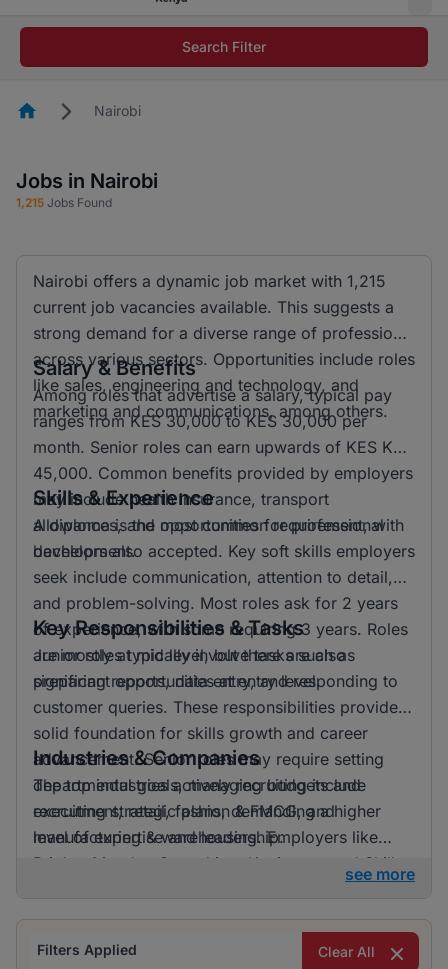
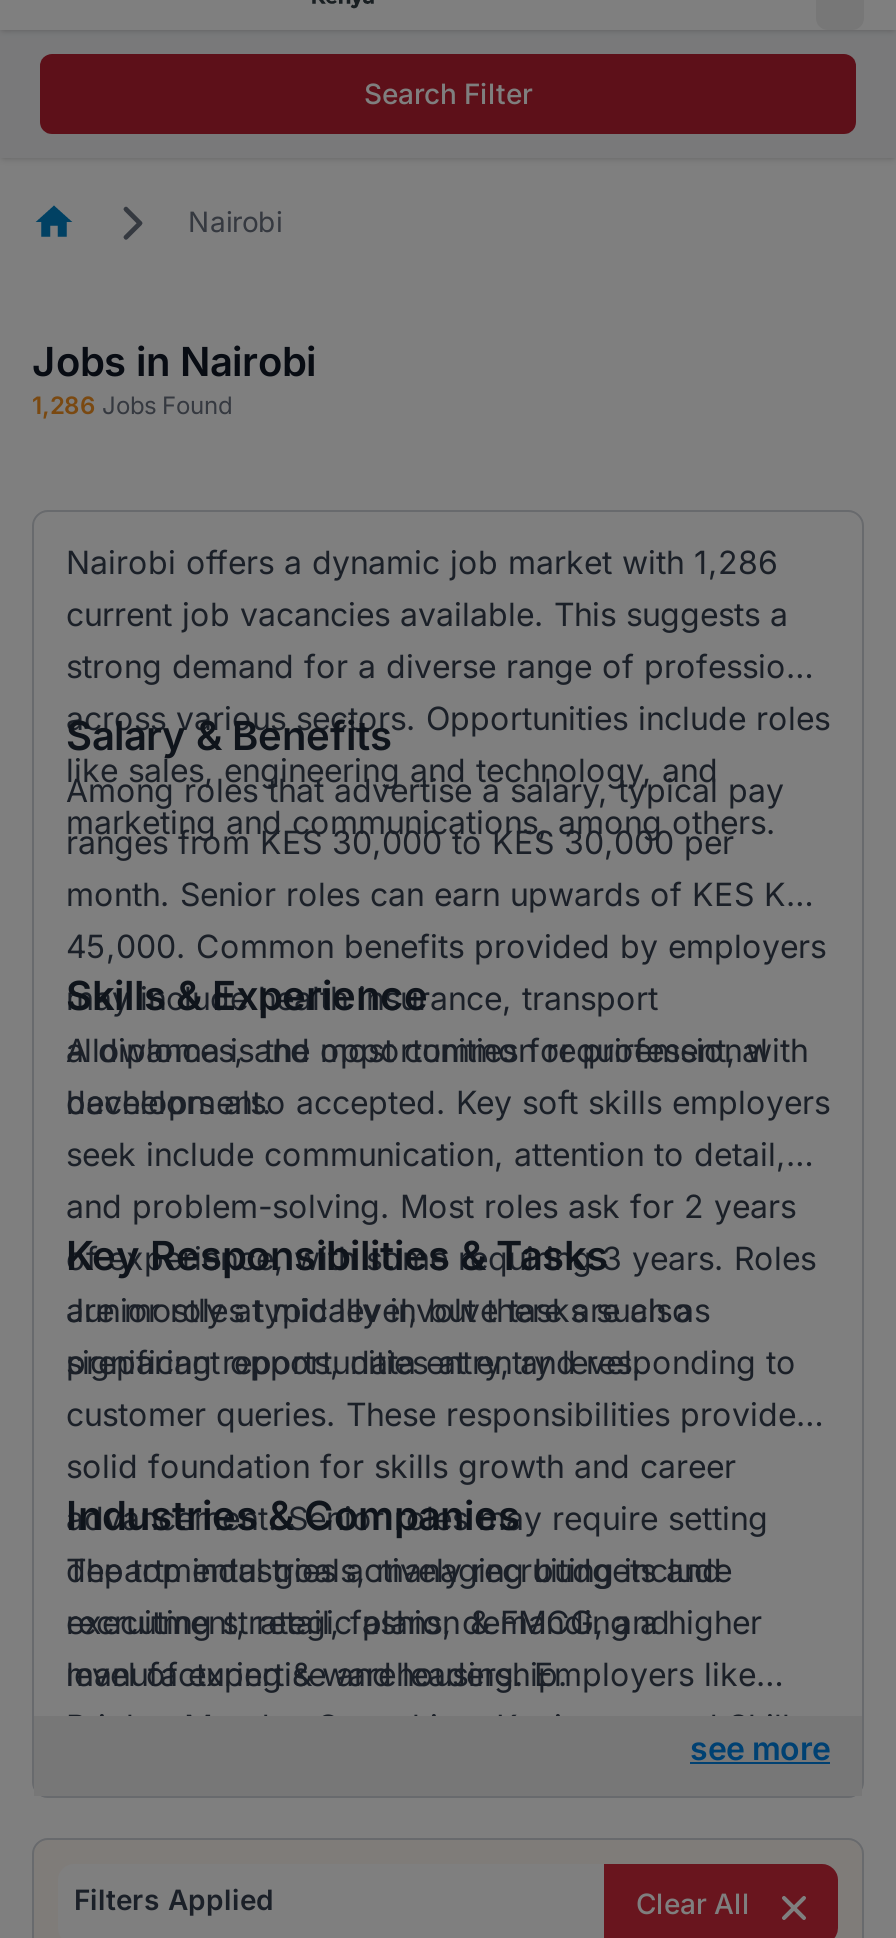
- 1,215 Jobs Found
+ 1,286 Jobs Found

- Nairobi offers a dynamic job market with 1,215
+ Nairobi offers a dynamic job market with 1,286
